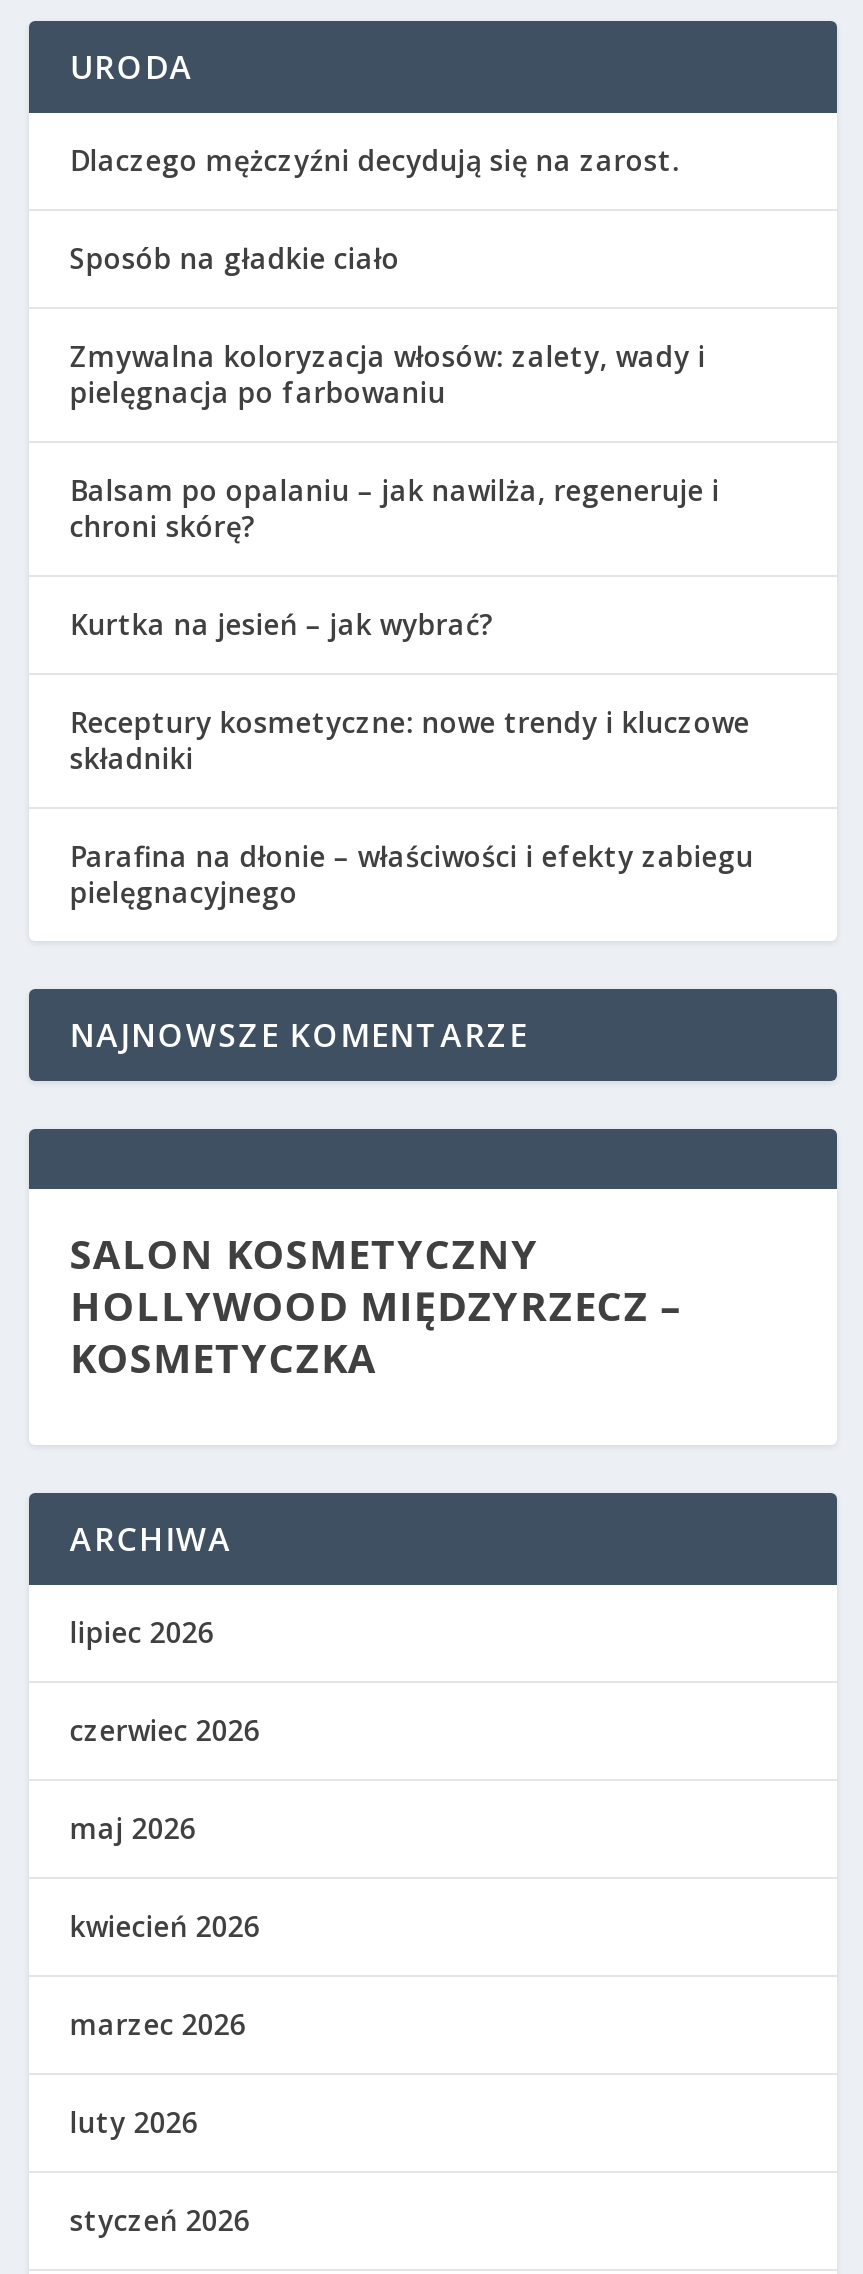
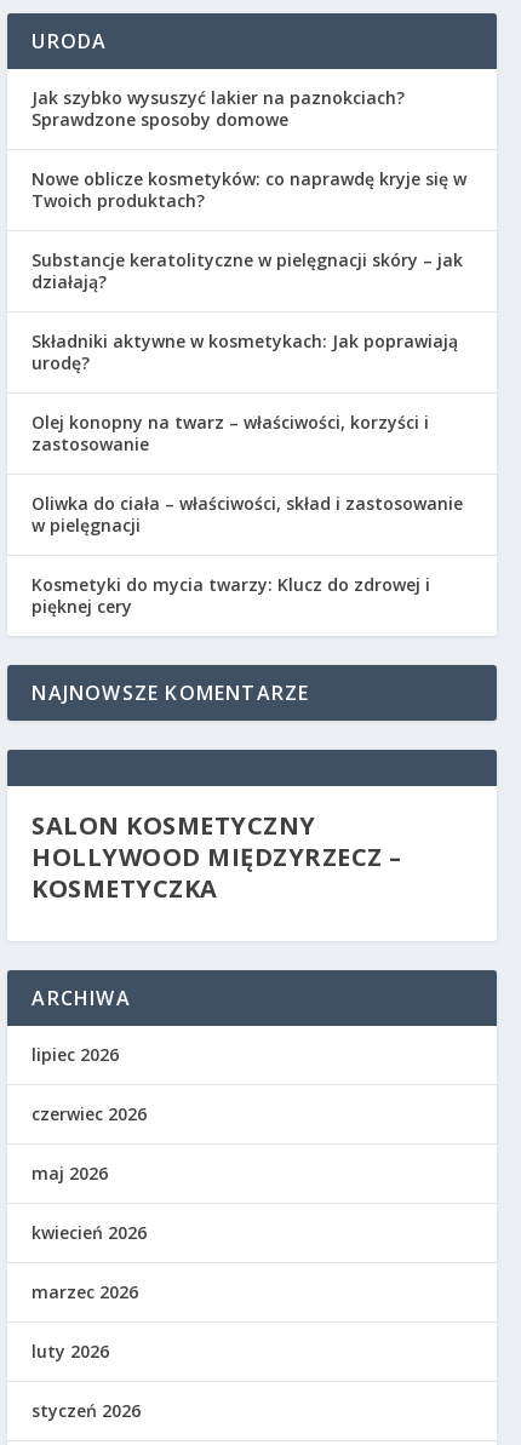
- Dlaczego mężczyźni decydują się na zarost.
+ Jak szybko wysuszyć lakier na paznokciach?
+ Sprawdzone sposoby domowe

- Sposób na gładkie ciało
+ Nowe oblicze kosmetyków: co naprawdę kryje się w
+ Twoich produktach?

- Zmywalna koloryzacja włosów: zalety, wady i
- pielęgnacja po farbowaniu
+ Substancje keratolityczne w pielęgnacji skóry – jak
+ działają?

- Balsam po opalaniu – jak nawilża, regeneruje i
- chroni skórę?
+ Składniki aktywne w kosmetykach: Jak poprawiają
+ urodę?

- Kurtka na jesień – jak wybrać?
+ Olej konopny na twarz – właściwości, korzyści i
+ zastosowanie

- Receptury kosmetyczne: nowe trendy i kluczowe
- składniki
+ Oliwka do ciała – właściwości, skład i zastosowanie
+ w pielęgnacji

- Parafina na dłonie – właściwości i efekty zabiegu
- pielęgnacyjnego
+ Kosmetyki do mycia twarzy: Klucz do zdrowej i
+ pięknej cery
